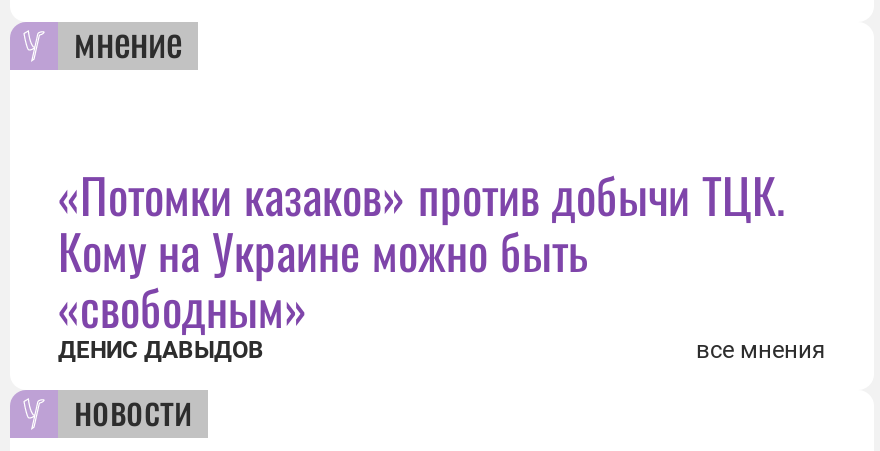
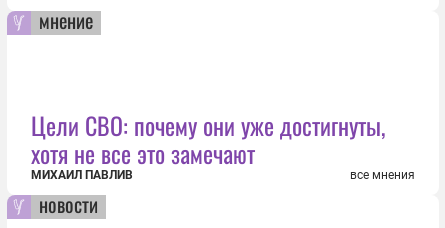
- «Потомки казаков» против добычи ТЦК.
- Кому на Украине можно быть
- «свободным»
- ДЕНИС ДАВЫДОВ
+ Цели СВО: почему они уже достигнуты,
+ хотя не все это замечают
+ МИХАИЛ ПАВЛИВ
